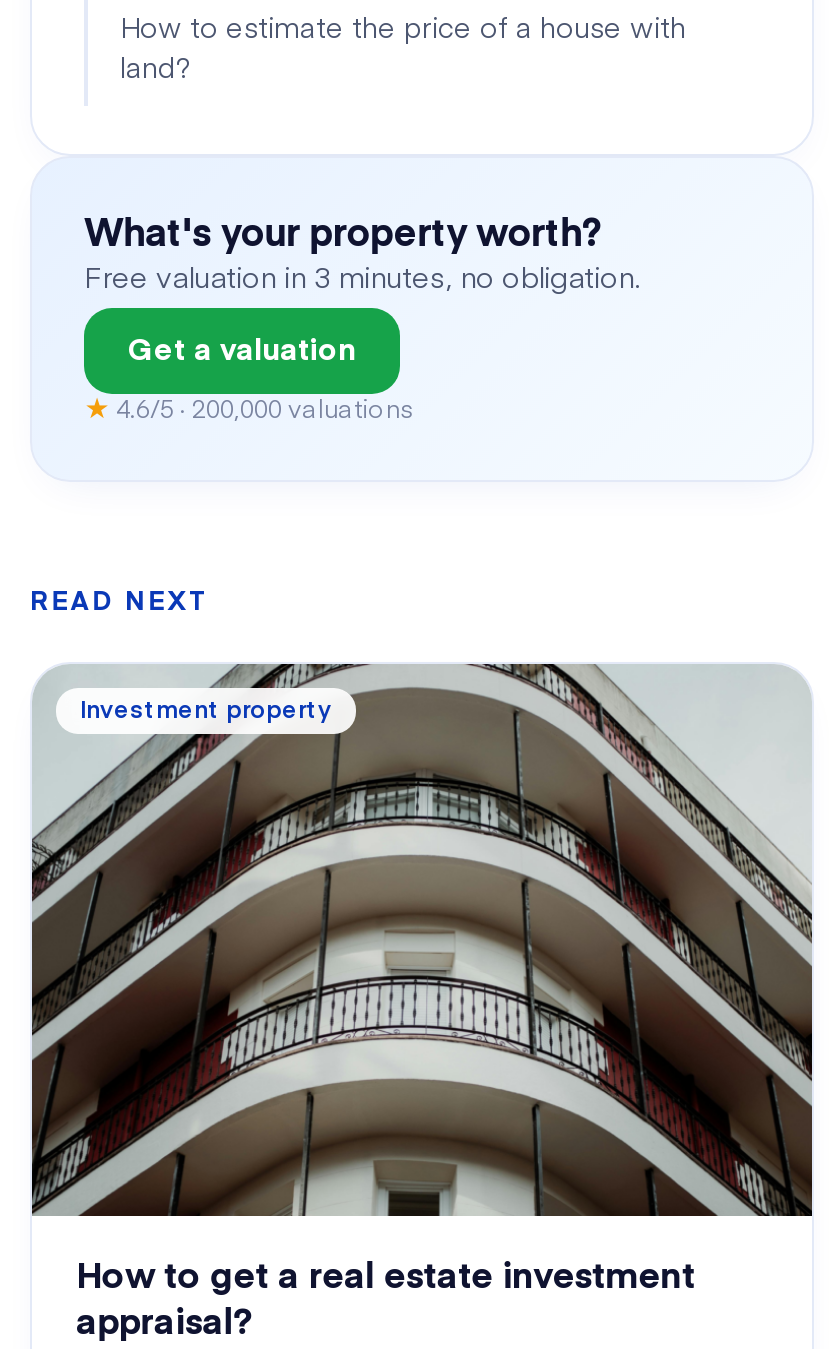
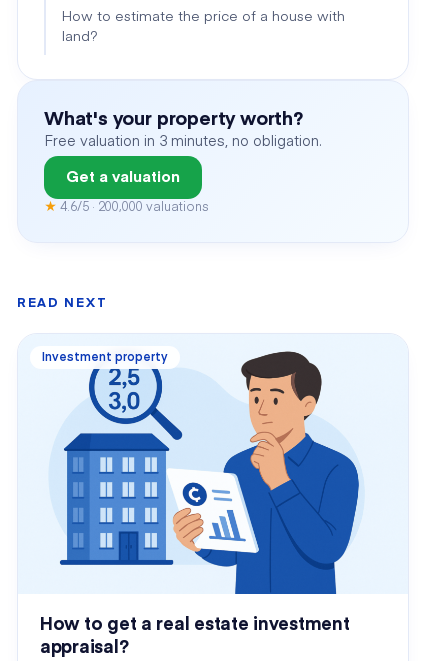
- [image]
+ [image]
